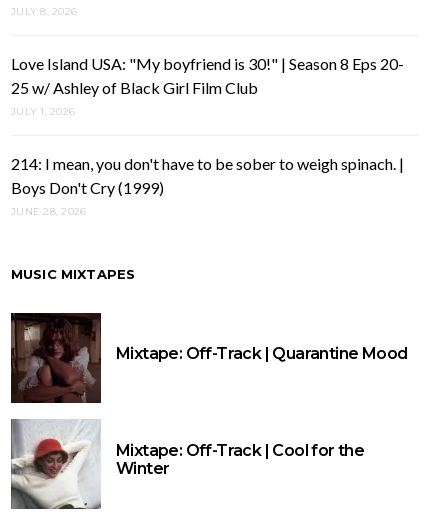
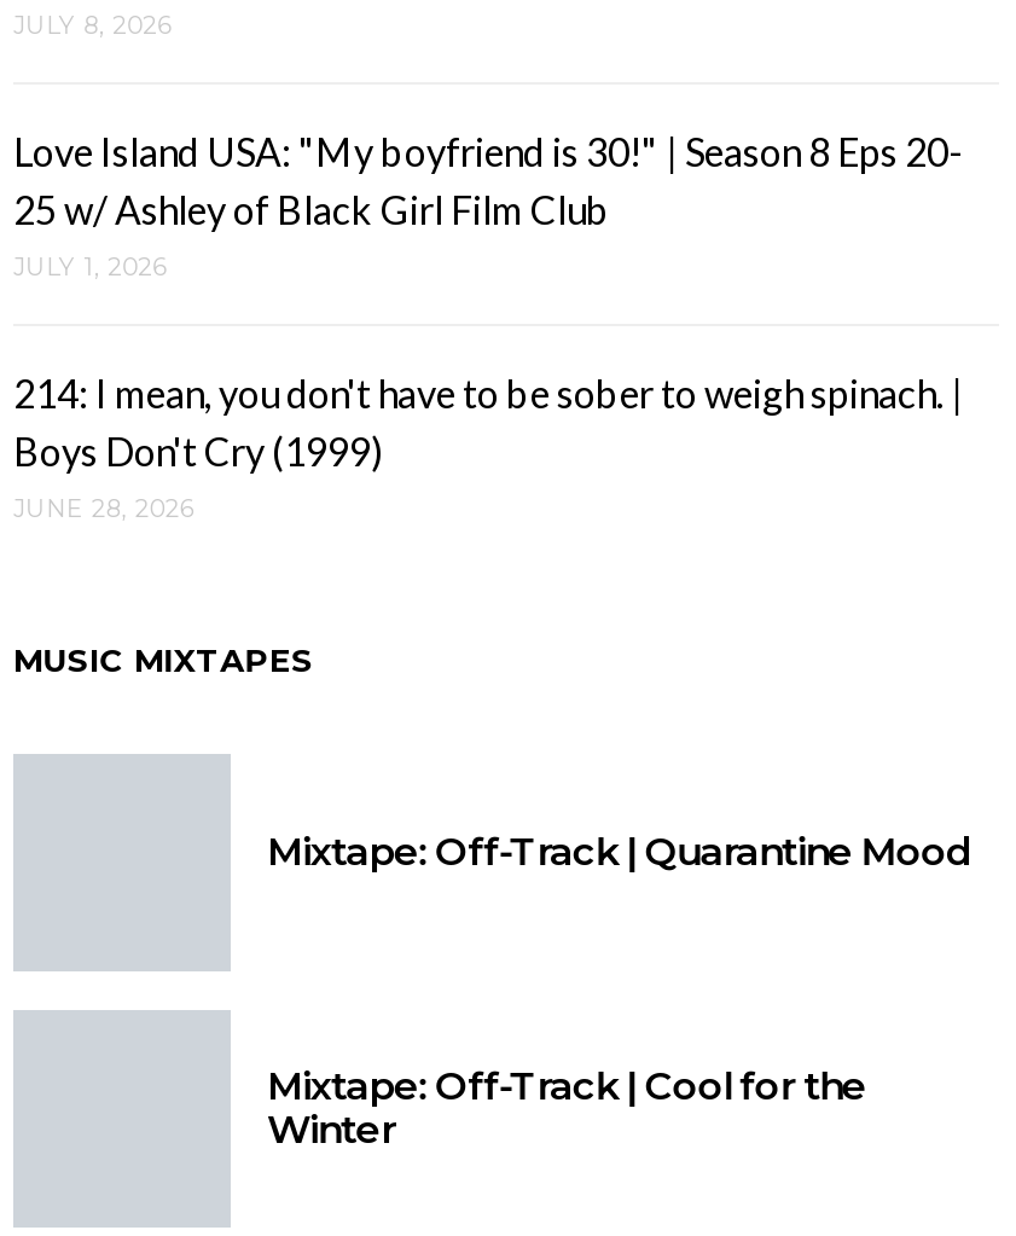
- [image]

- [image]
